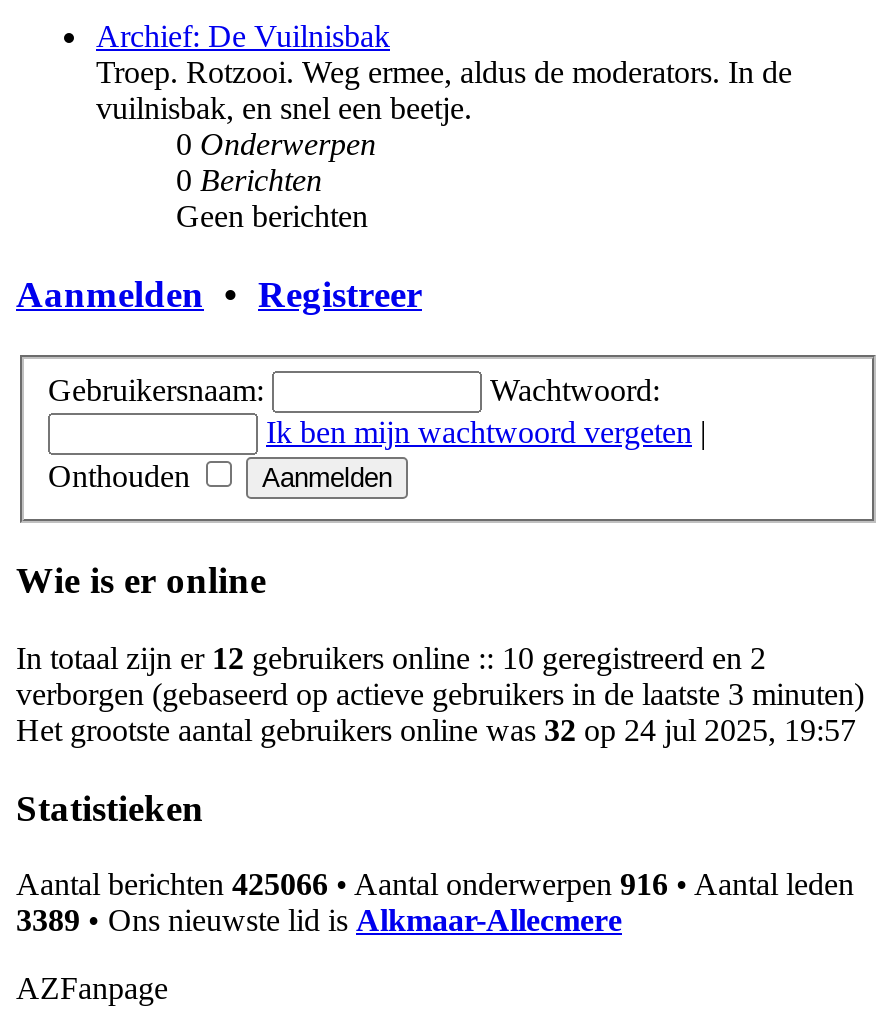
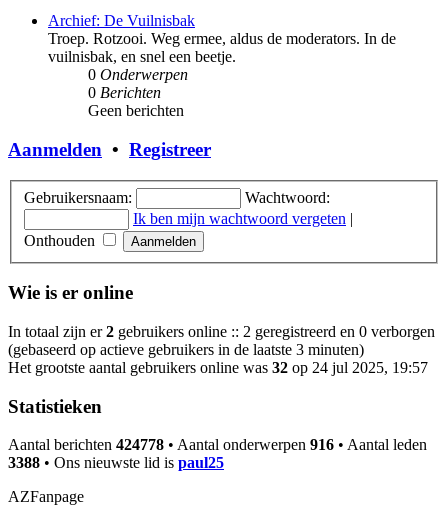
- In totaal zijn er 12 gebruikers online :: 10 geregistreerd en 2
- verborgen (gebaseerd op actieve gebruikers in de laatste 3 minuten)
+ In totaal zijn er 2 gebruikers online :: 2 geregistreerd en 0 verborgen
+ (gebaseerd op actieve gebruikers in de laatste 3 minuten)

- Aantal berichten 425066 • Aantal onderwerpen 916 • Aantal leden
+ Aantal berichten 424778 • Aantal onderwerpen 916 • Aantal leden

- 3389 • Ons nieuwste lid is Alkmaar-Allecmere
+ 3388 • Ons nieuwste lid is paul25
